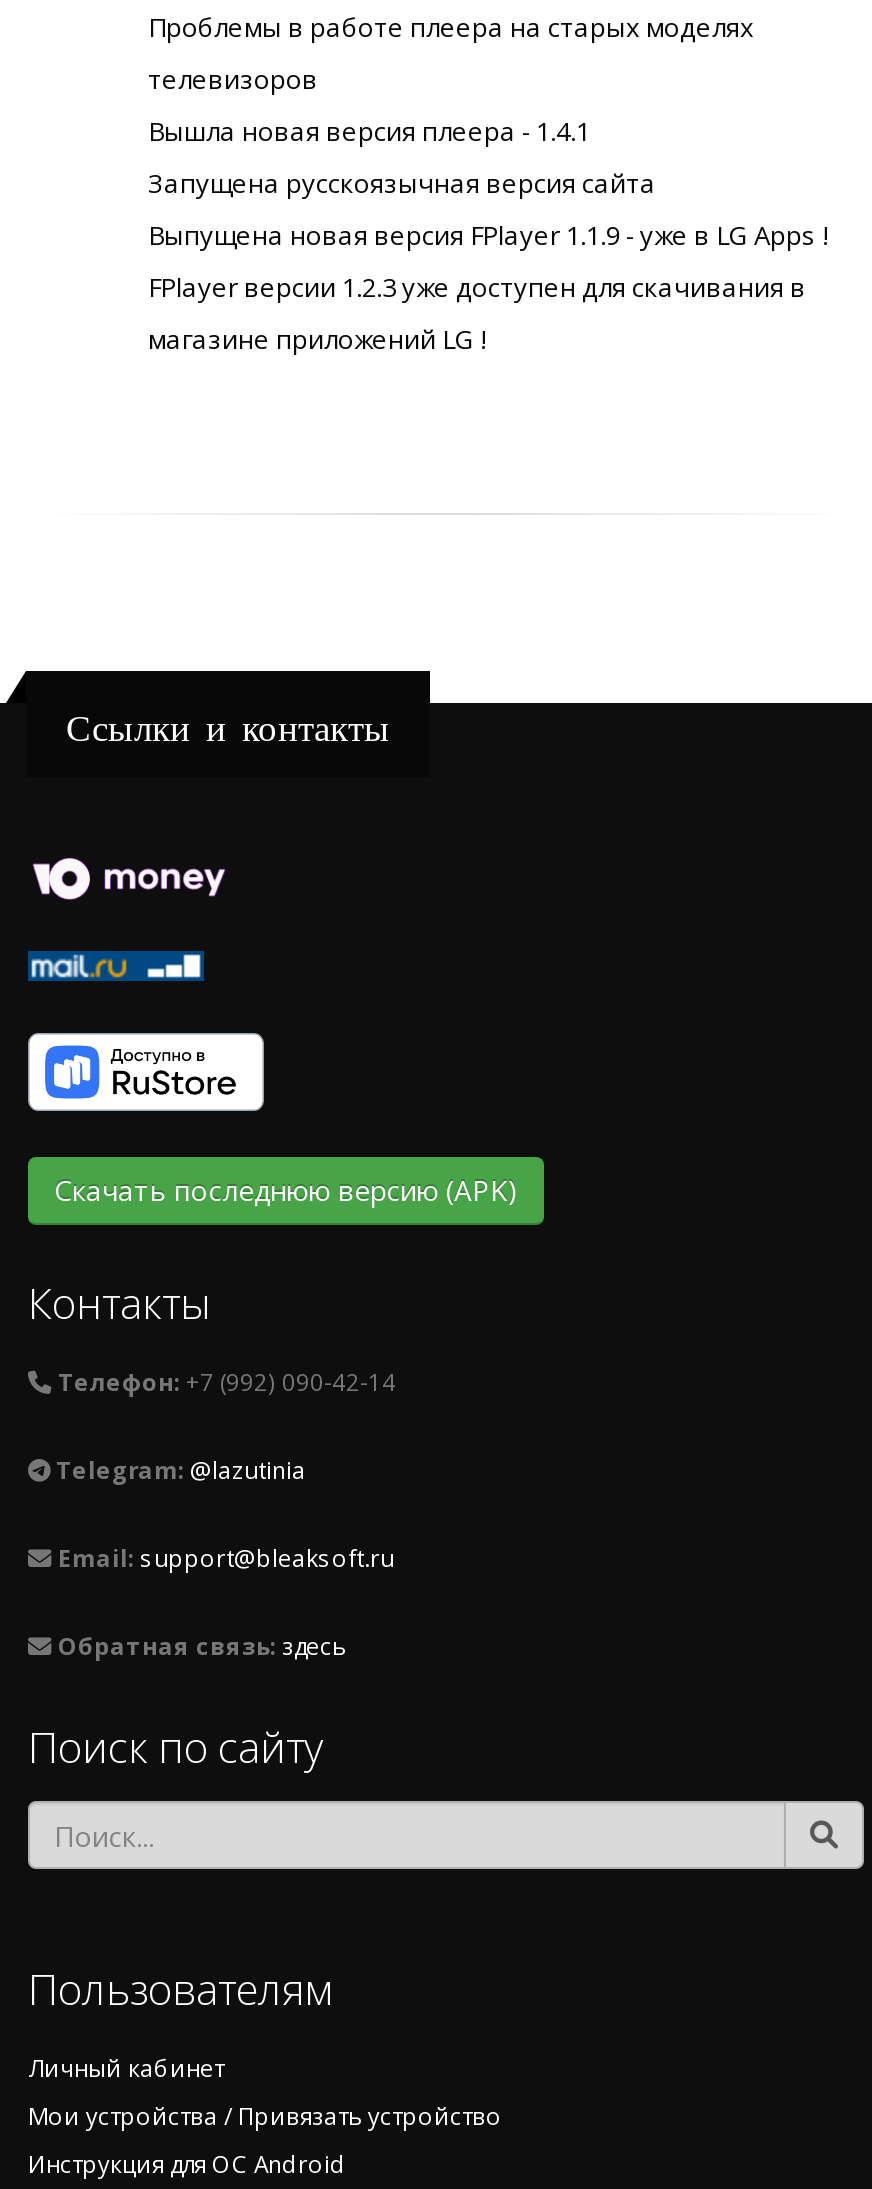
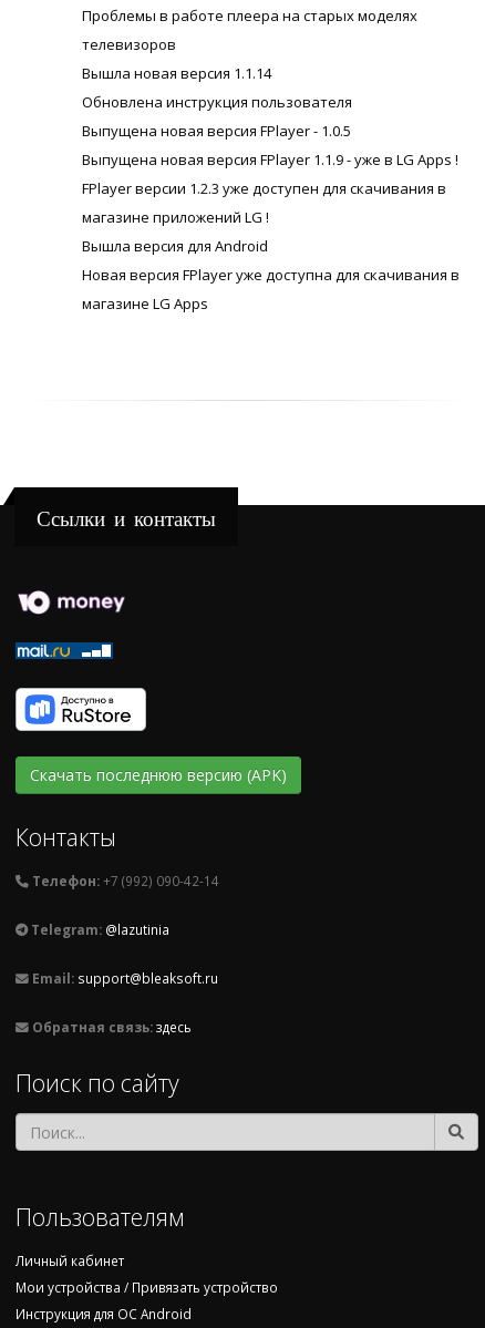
- Вышла новая версия плеера - 1.4.1
- Запущена русскоязычная версия сайта
+ Вышла новая версия 1.1.14
+ Обновлена инструкция пользователя
+ Выпущена новая версия FPlayer - 1.0.5

+ Вышла версия для Android
+ Новая версия FPlayer уже доступна для скачивания в
+ магазине LG Apps
